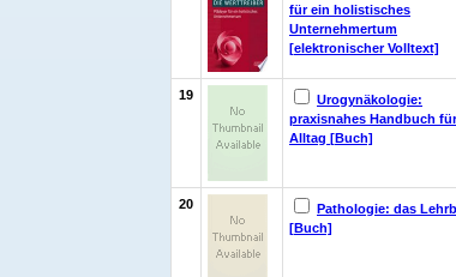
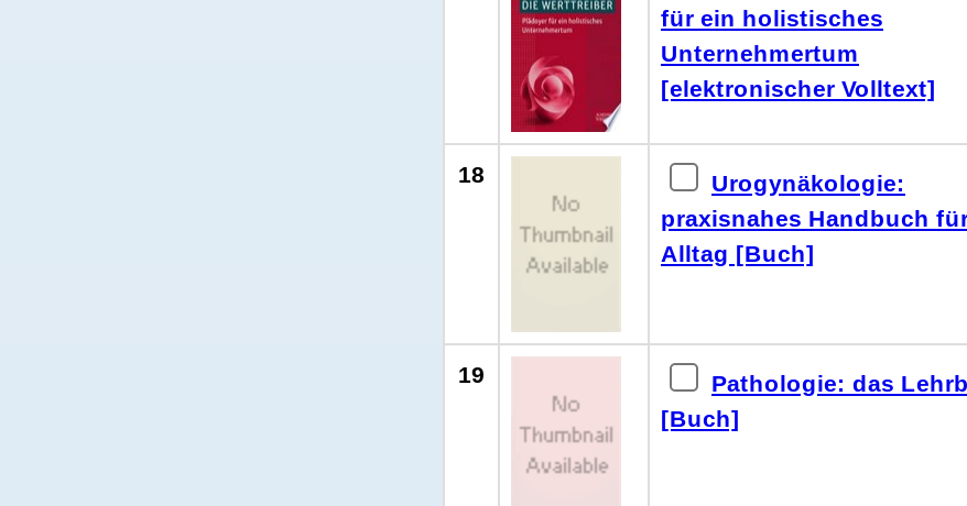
- 19
+ 18

- 20
+ 19
